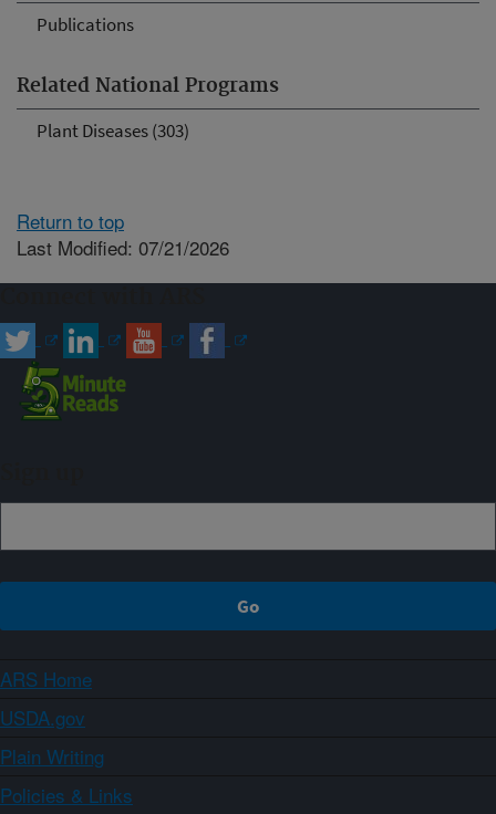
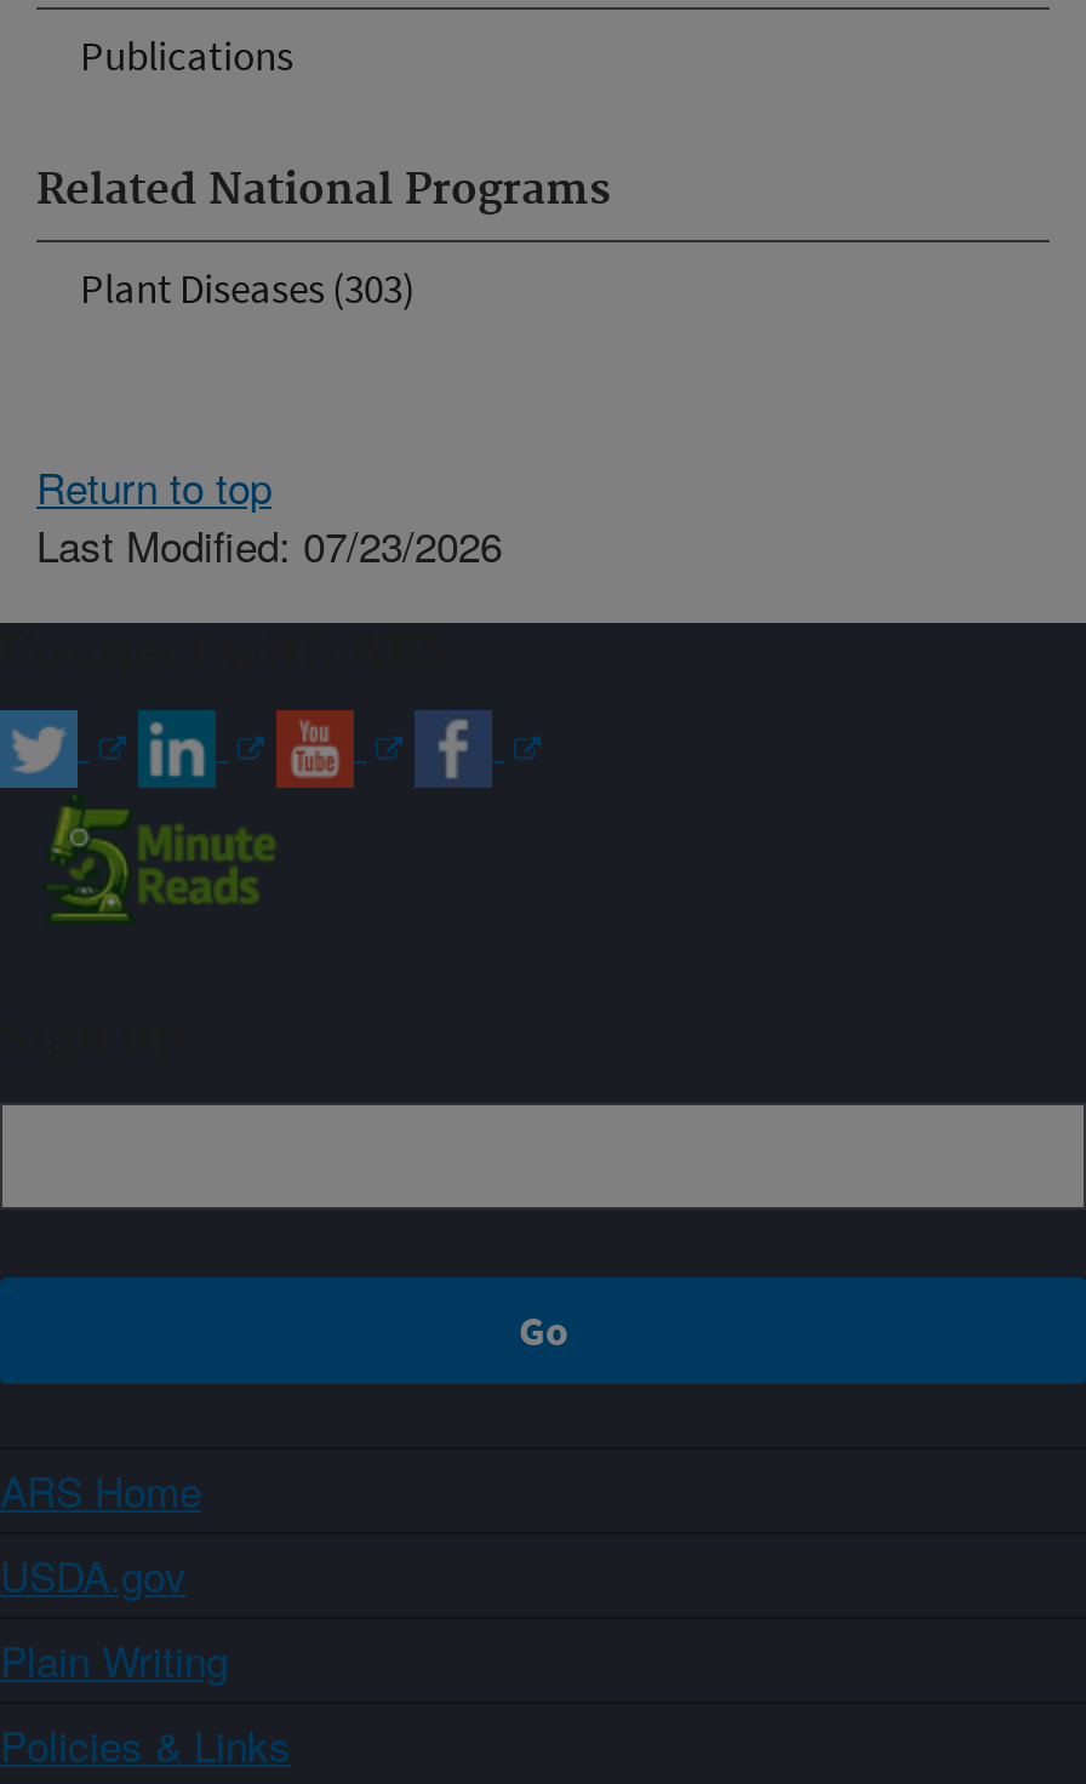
- Last Modified: 07/21/2026
+ Last Modified: 07/23/2026
